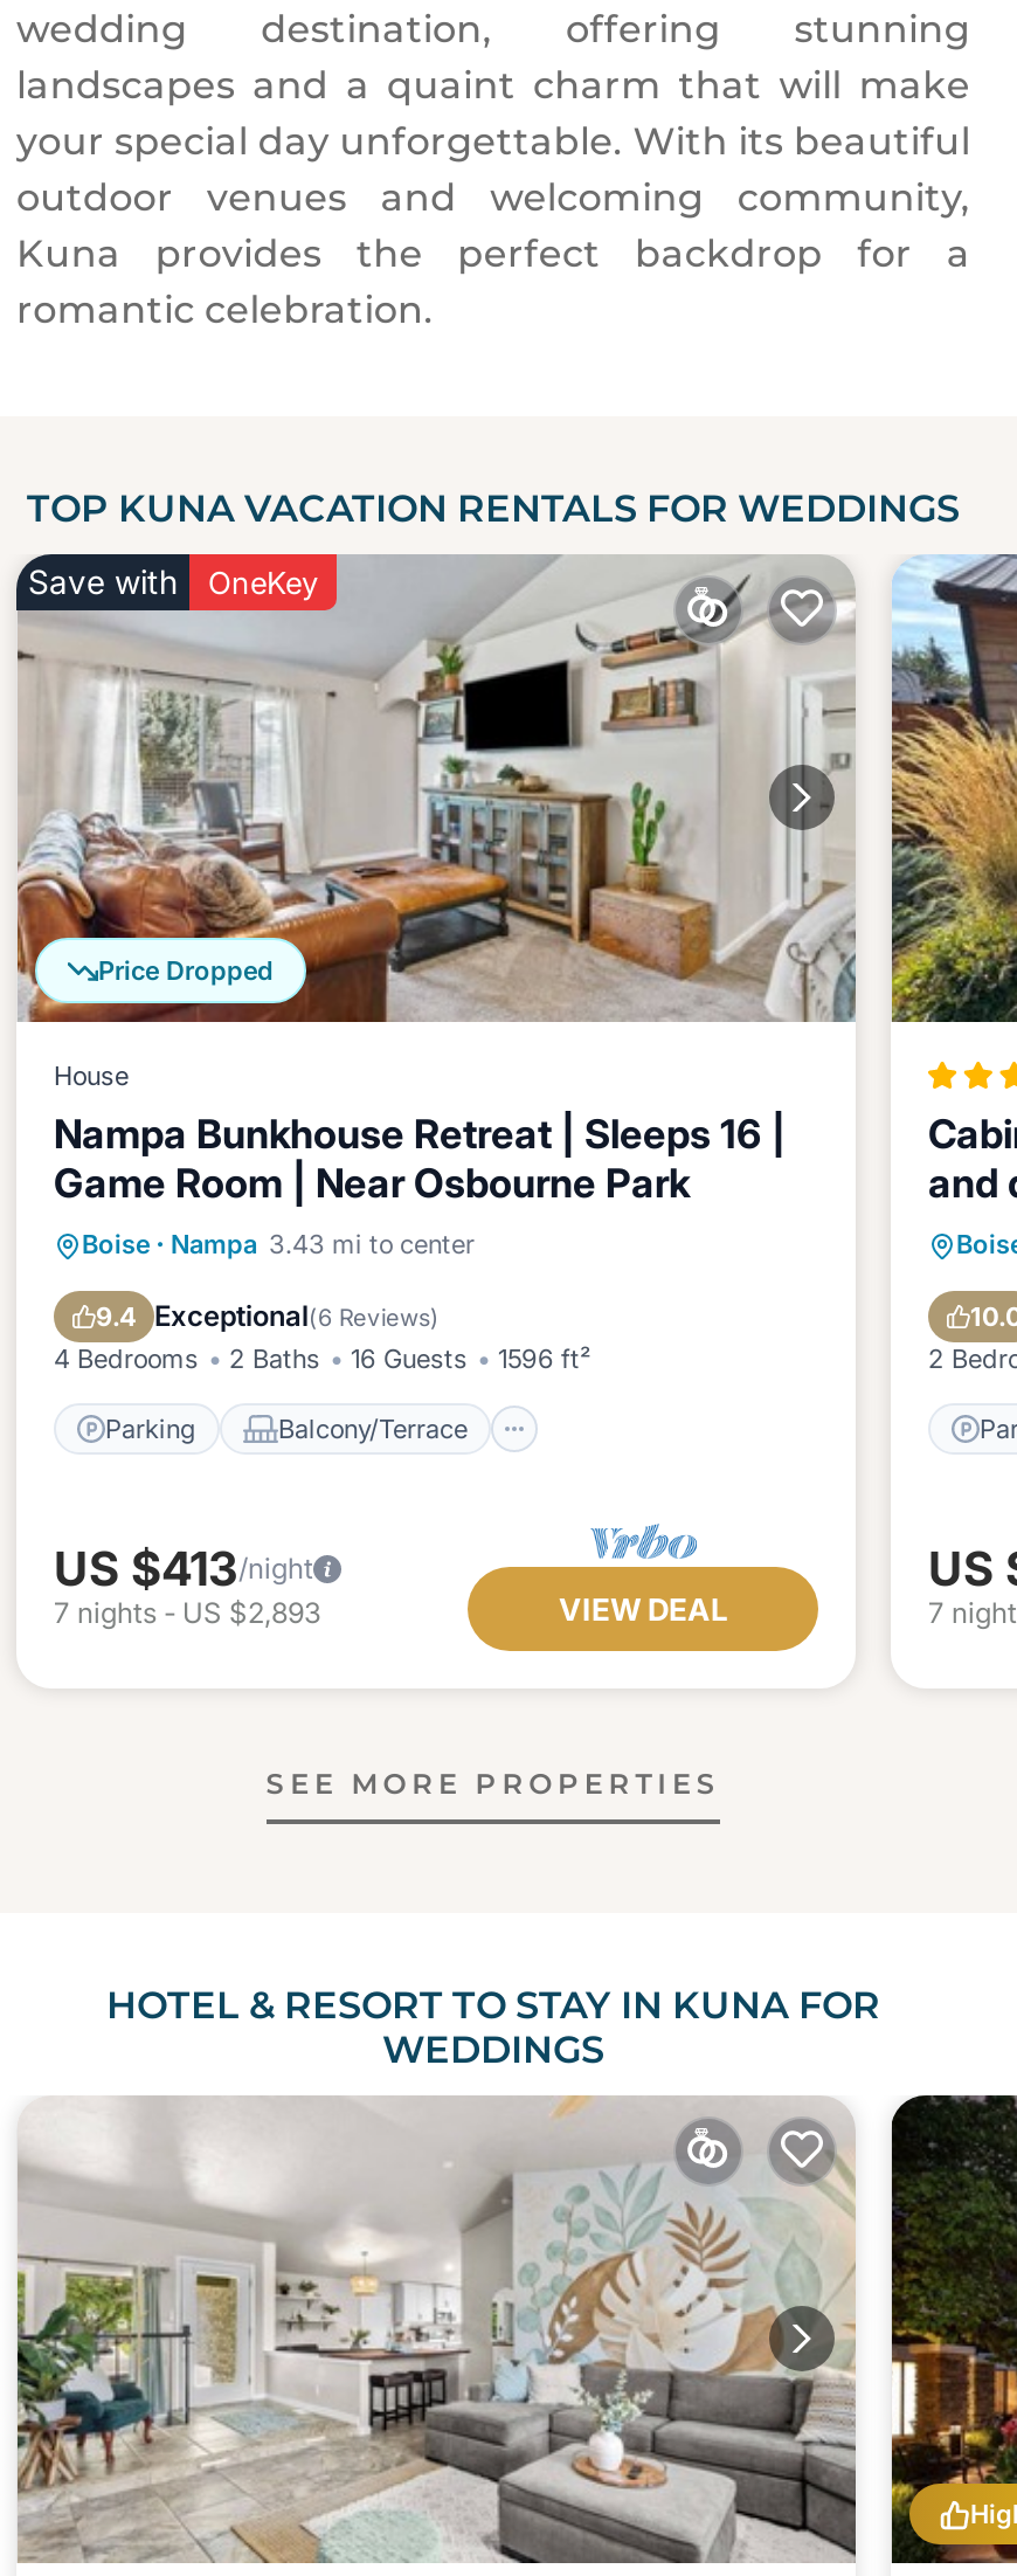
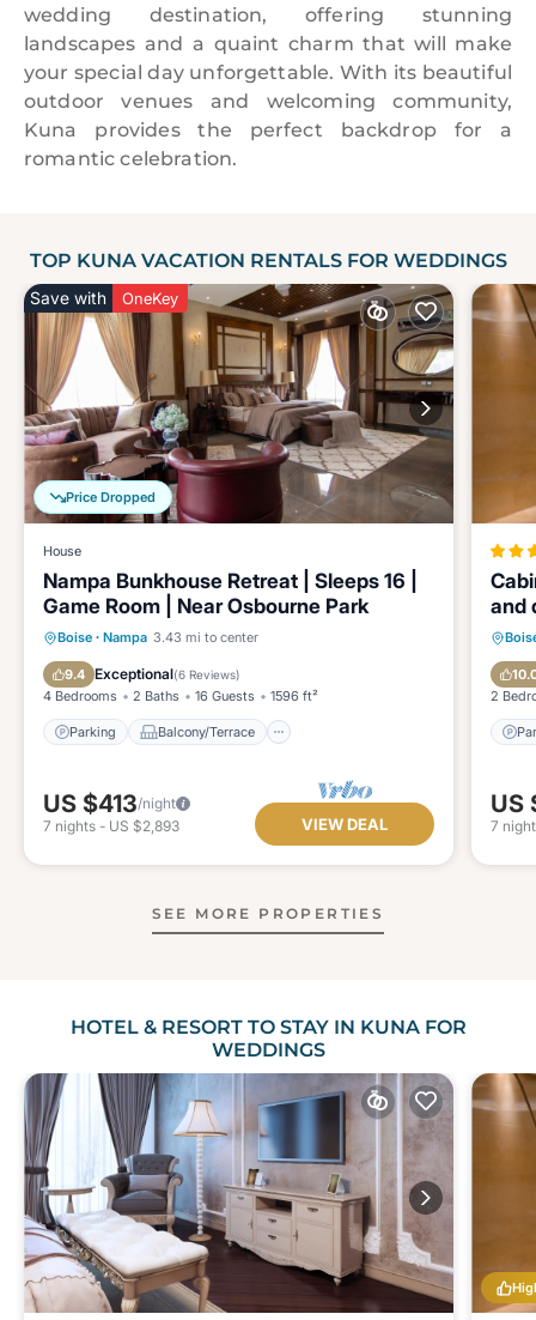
- [image]
+ [image]

- [image]
+ [image]

- [image]
+ [image]

- [image]
+ [image]
